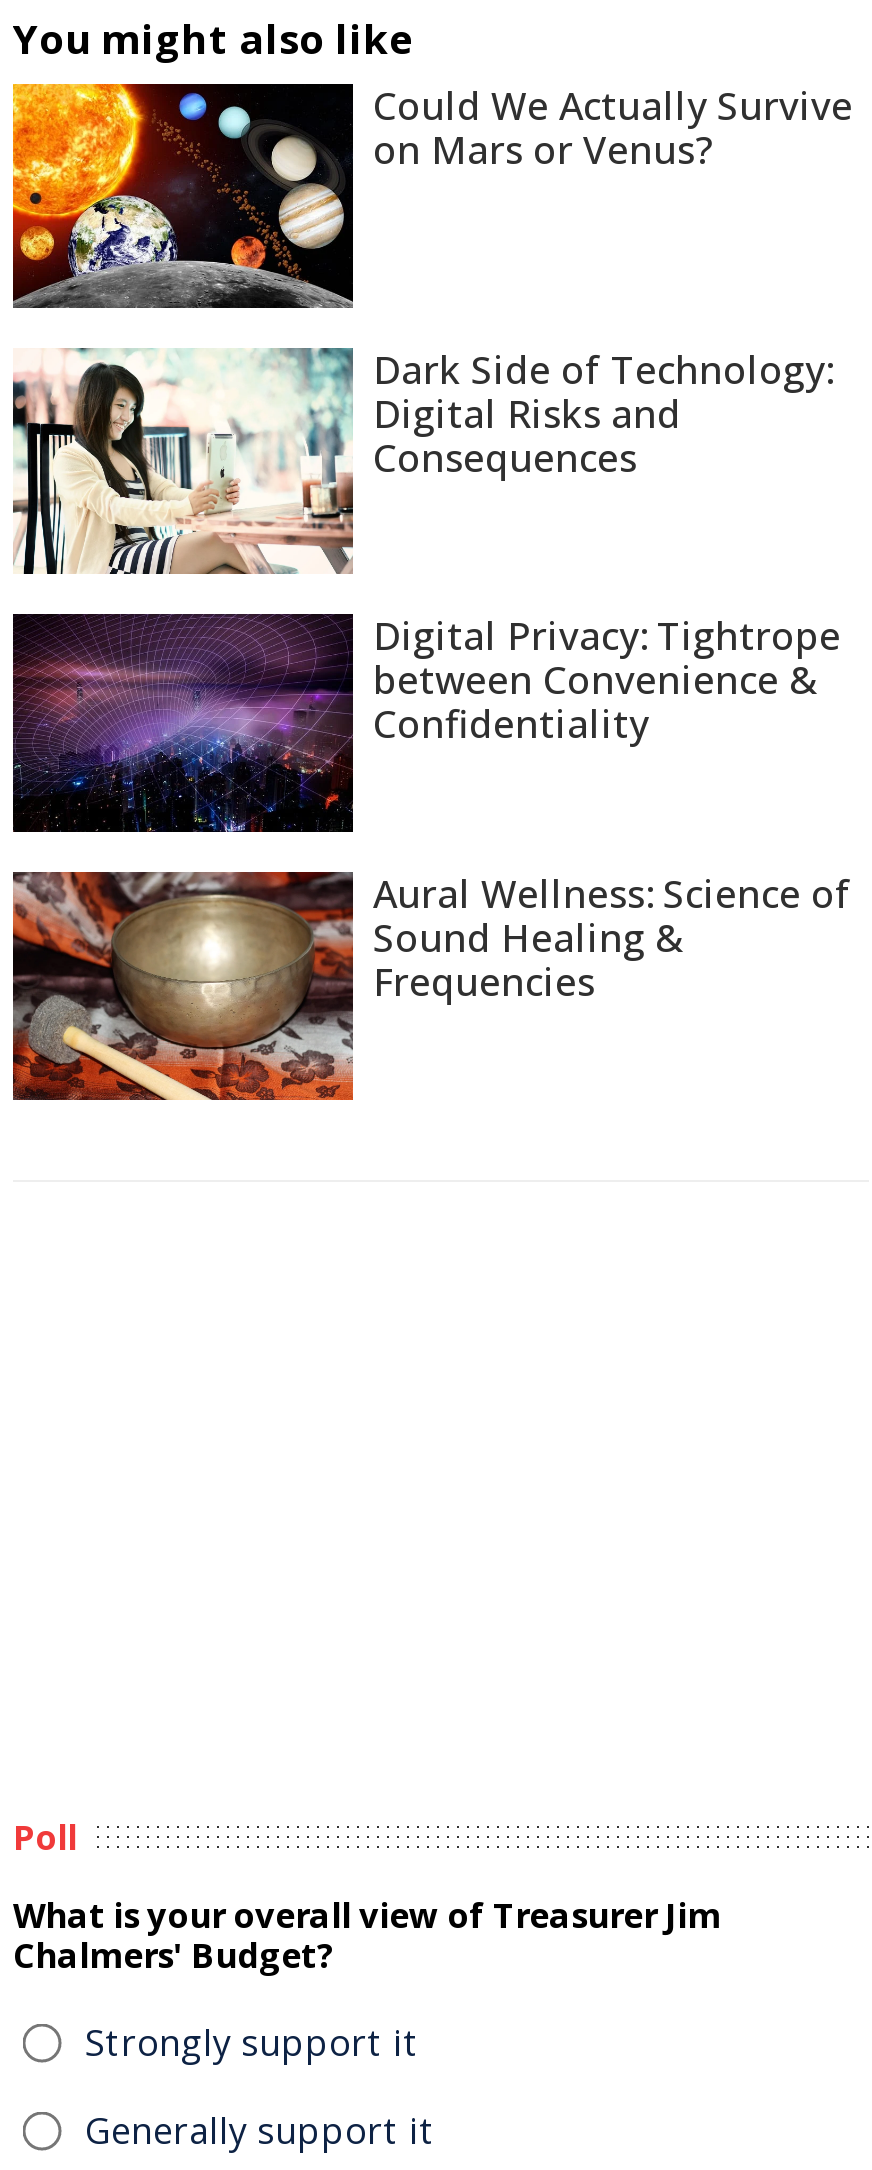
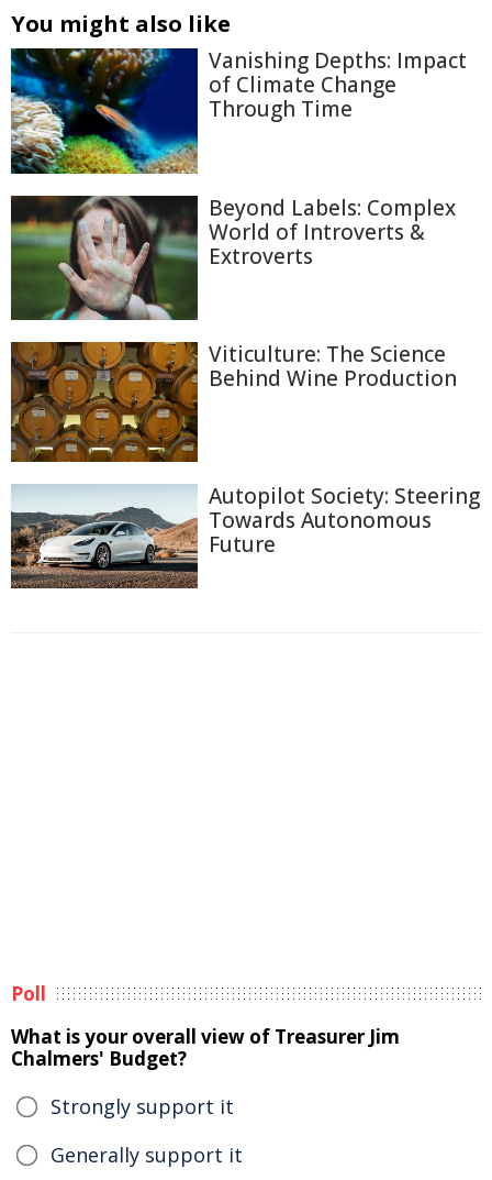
- [image]
- Could We Actually Survive
- on Mars or Venus?
+ [image]
+ Vanishing Depths: Impact
+ of Climate Change
+ Through Time

- [image]
- Dark Side of Technology:
- Digital Risks and
- Consequences
+ [image]
+ Beyond Labels: Complex
+ World of Introverts &
+ Extroverts

- [image]
- Digital Privacy: Tightrope
- between Convenience &
- Confidentiality
+ [image]
+ Viticulture: The Science
+ Behind Wine Production

- [image]
- Aural Wellness: Science of
- Sound Healing &
- Frequencies
+ [image]
+ Autopilot Society: Steering
+ Towards Autonomous
+ Future
